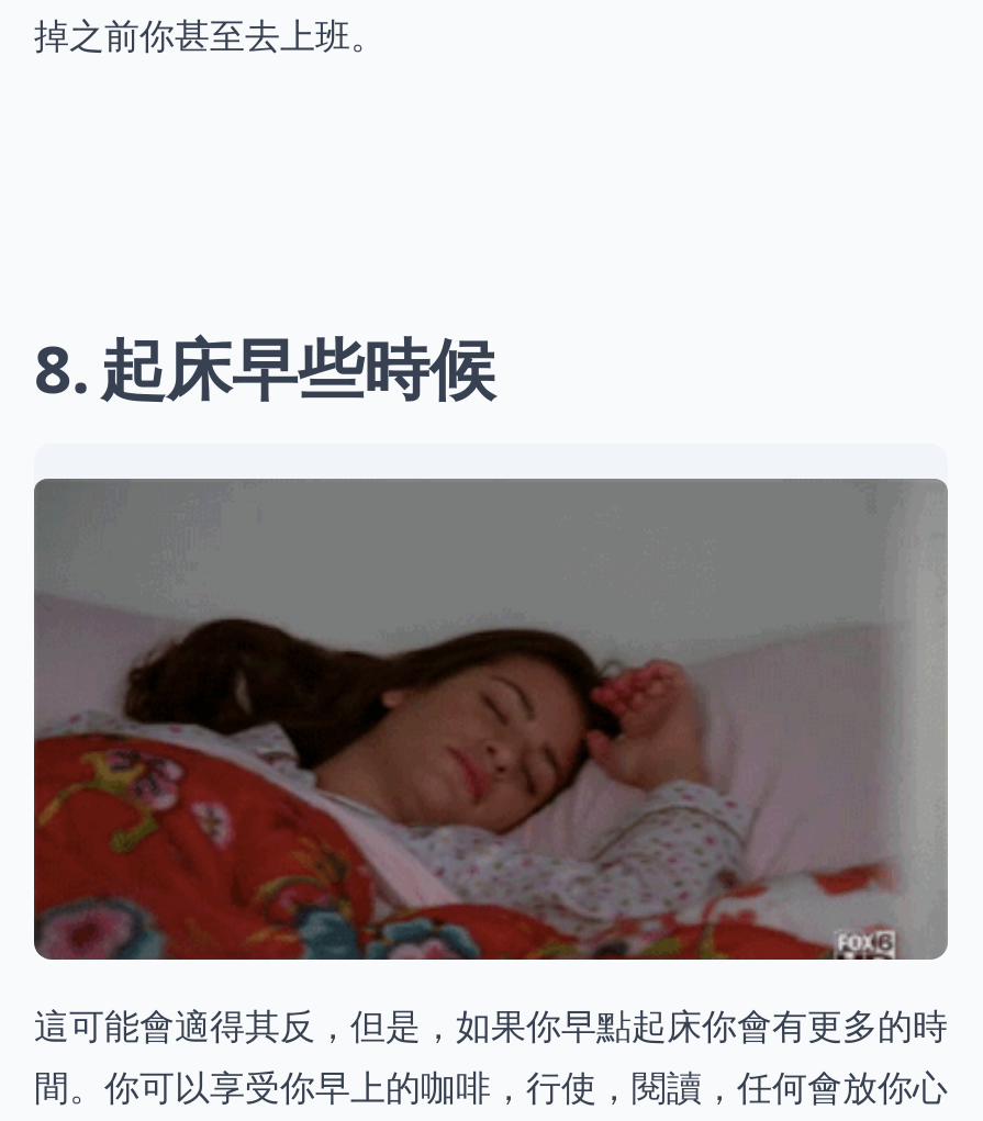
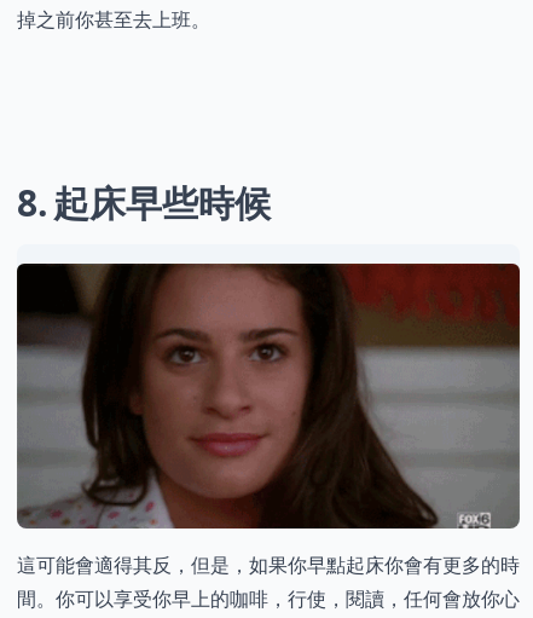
- [image]
+ [image]
